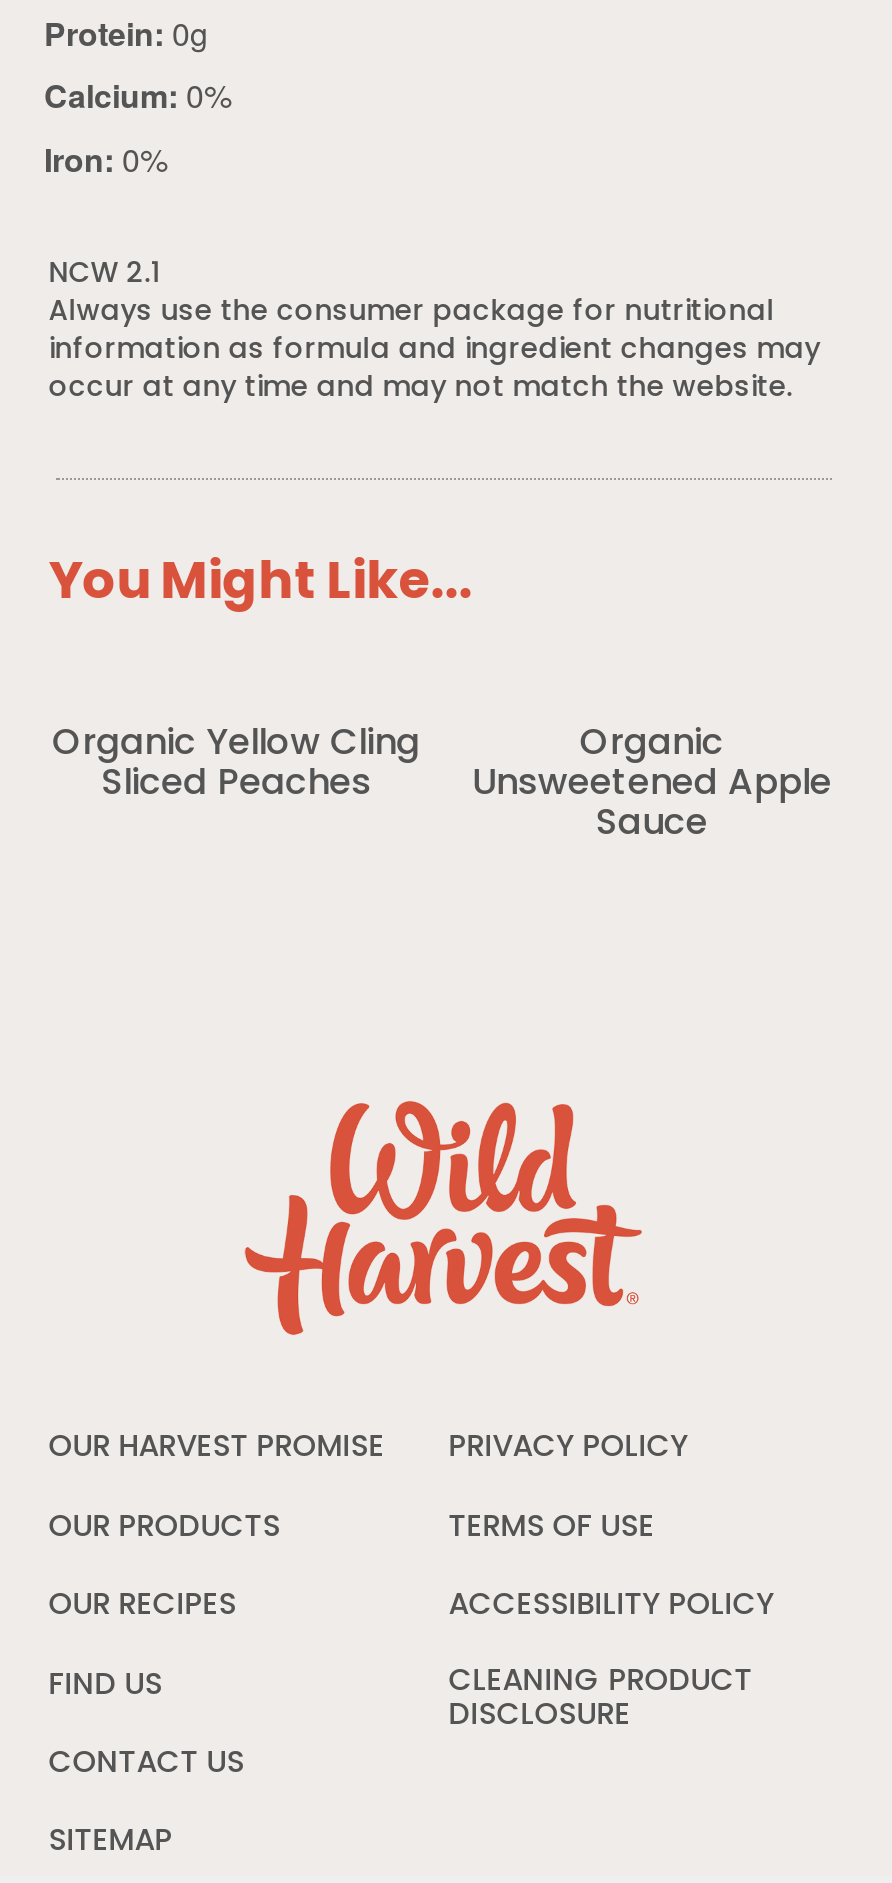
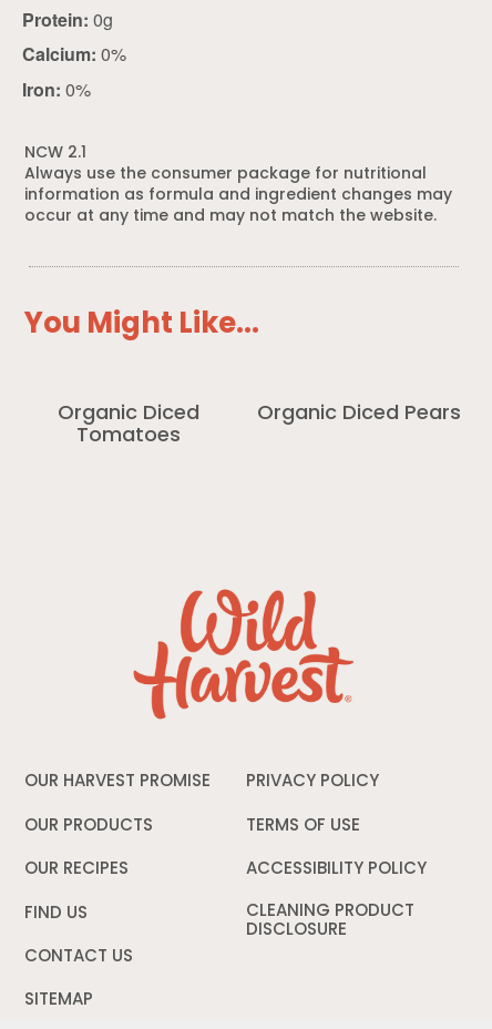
- Organic Yellow Cling
- Sliced Peaches
+ Organic Diced
+ Tomatoes

- Organic
- Unsweetened Apple
- Sauce
+ Organic Diced Pears
